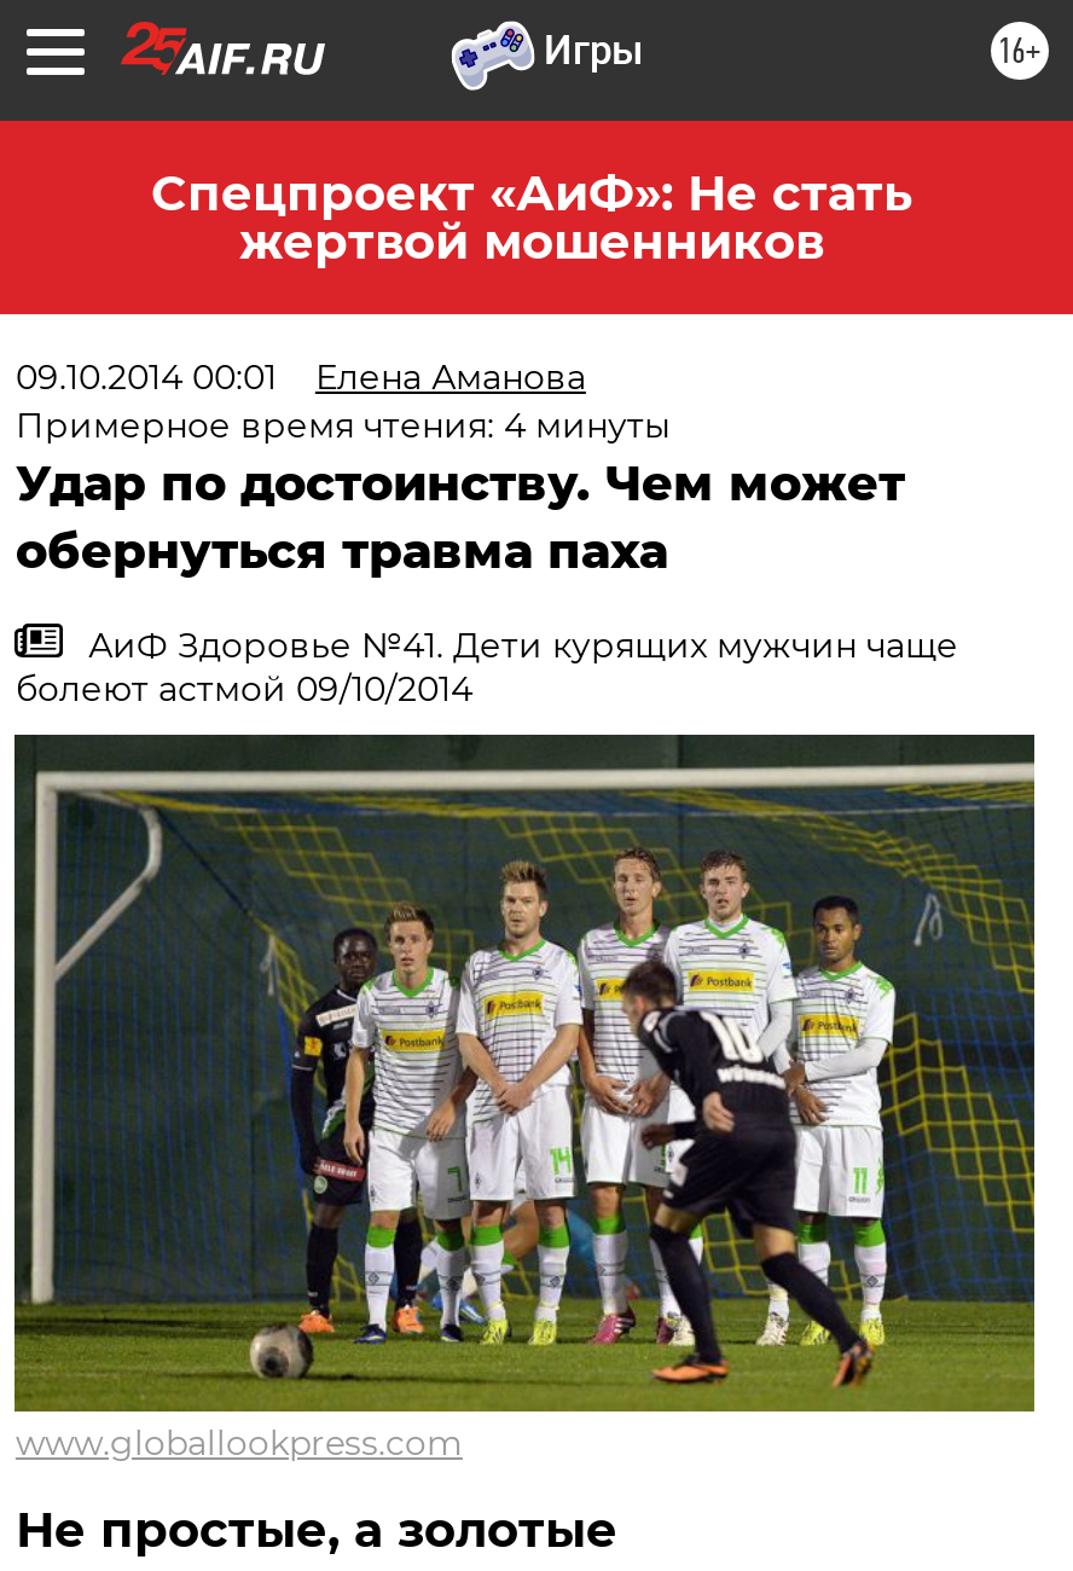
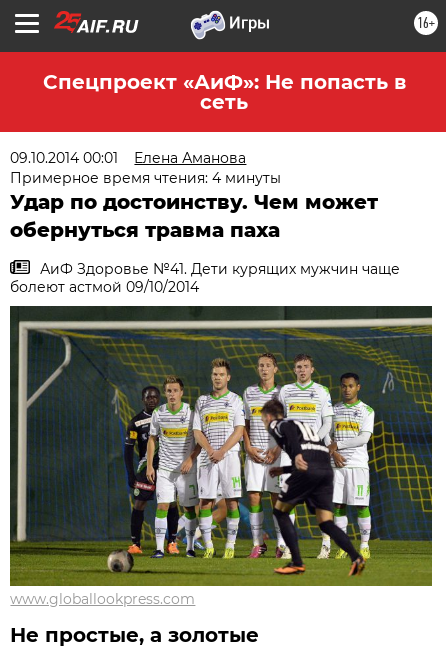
- Спецпроект «АиФ»: Не стать
- жертвой мошенников
+ Спецпроект «АиФ»: Не попасть в
+ сеть
